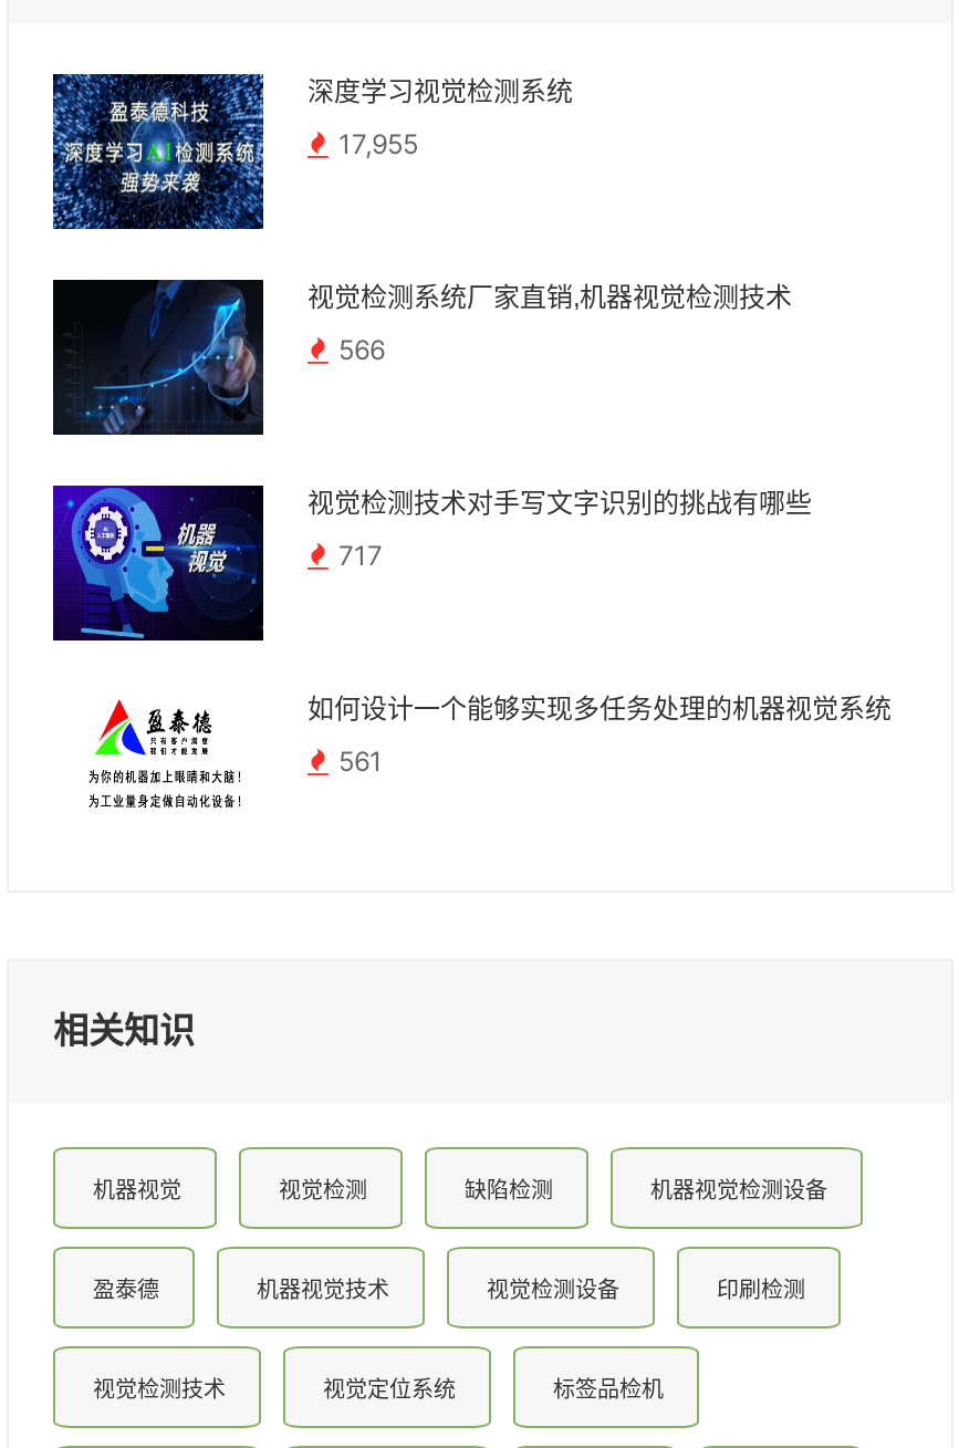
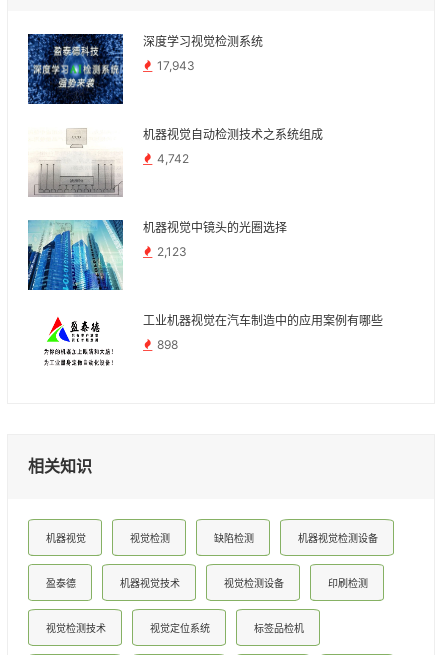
- 17,955
+ 17,943

- [image]
- 视觉检测系统厂家直销,机器视觉检测技术
+ [image]
+ 机器视觉自动检测技术之系统组成

- 566
+ 4,742

- [image]
- 视觉检测技术对手写文字识别的挑战有哪些
+ [image]
+ 机器视觉中镜头的光圈选择

- 717
+ 2,123

- 如何设计一个能够实现多任务处理的机器视觉系统
+ 工业机器视觉在汽车制造中的应用案例有哪些

- 561
+ 898
